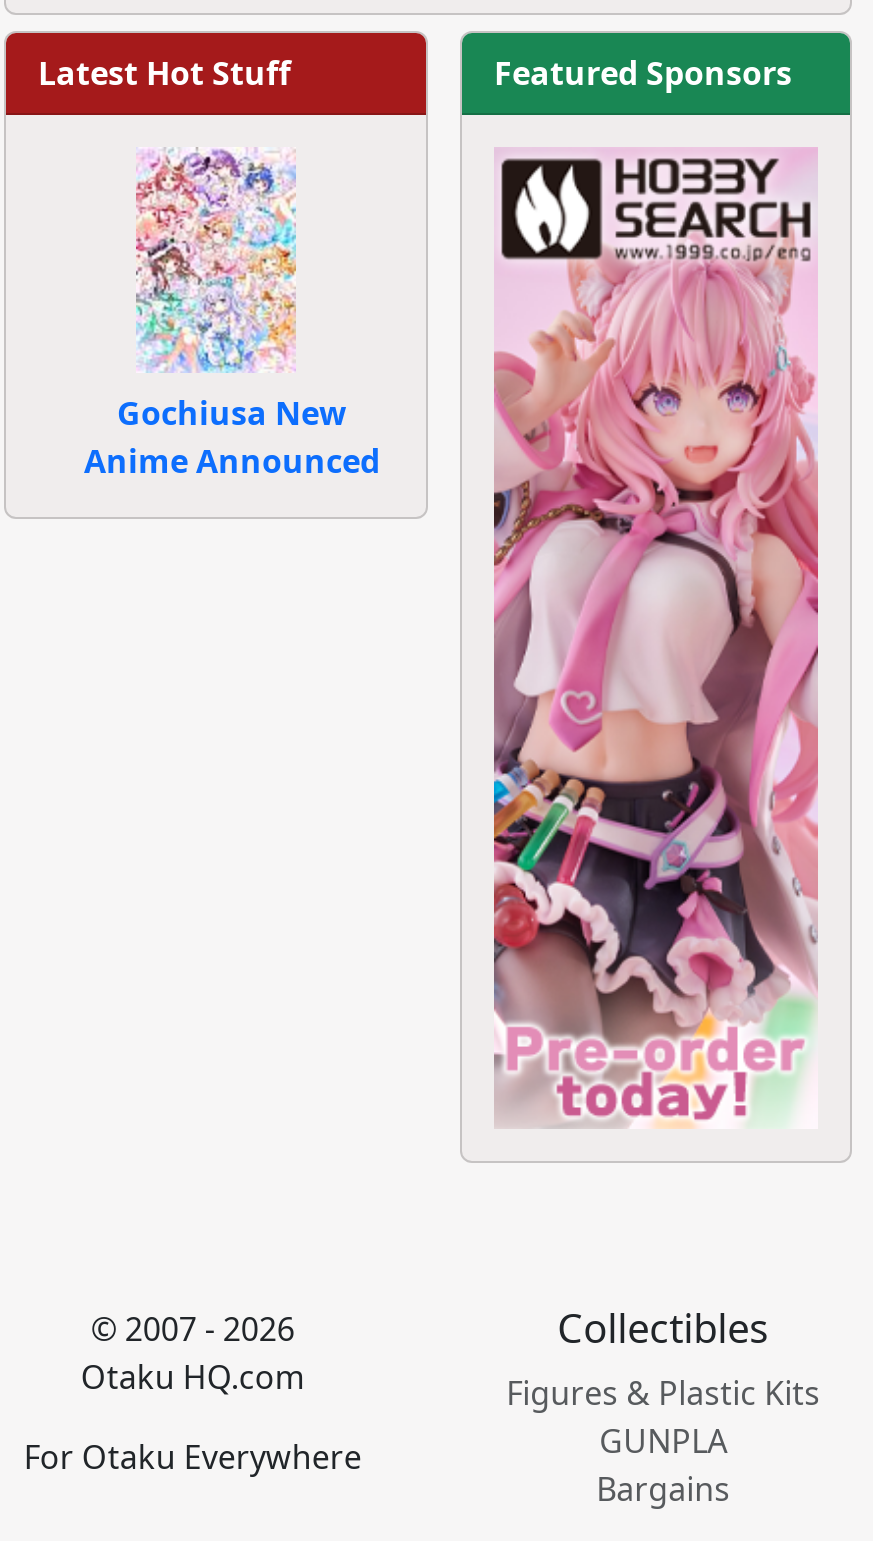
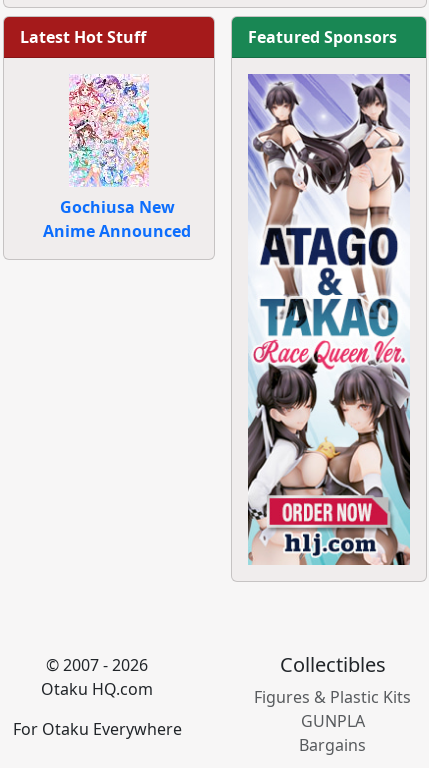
- [image]
+ [image]
